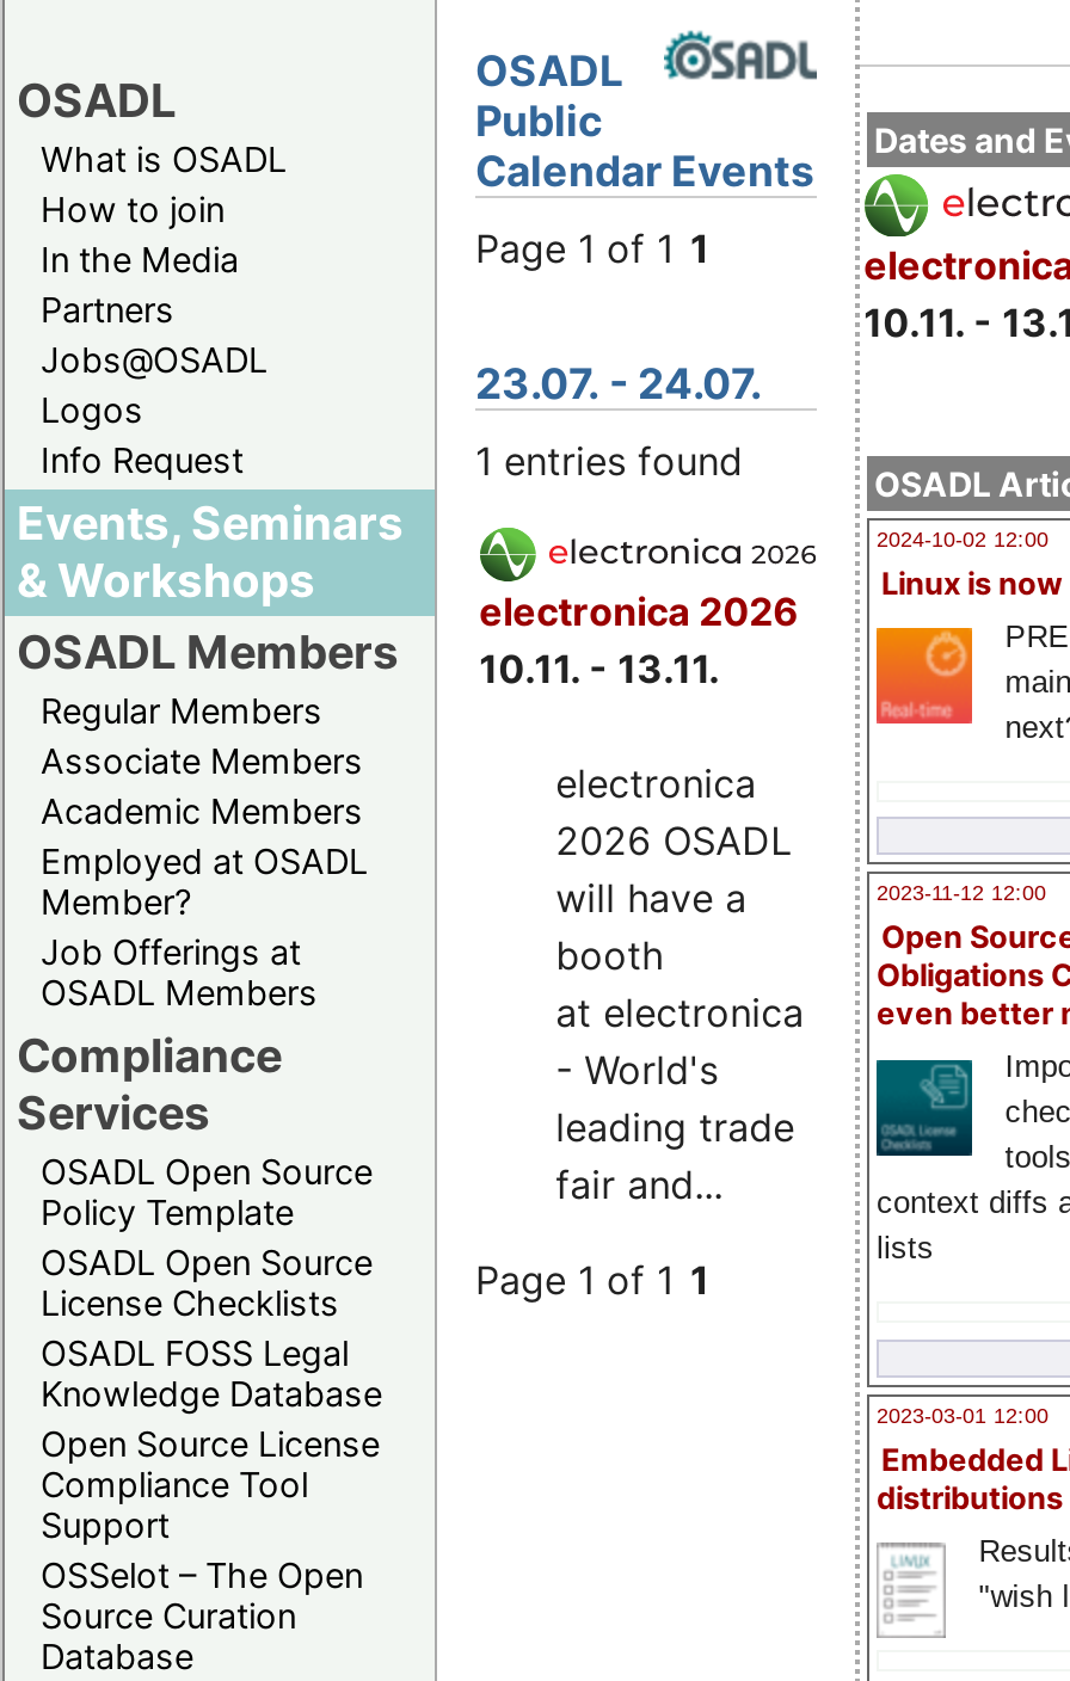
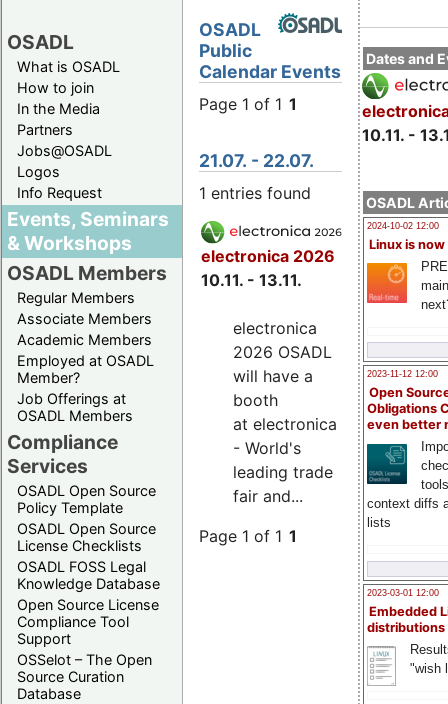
- 23.07. - 24.07.
+ 21.07. - 22.07.
